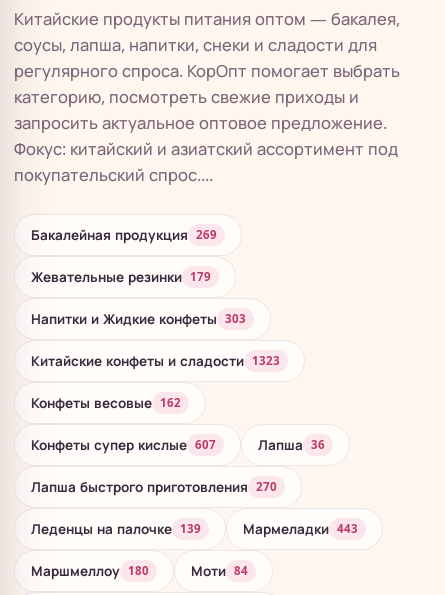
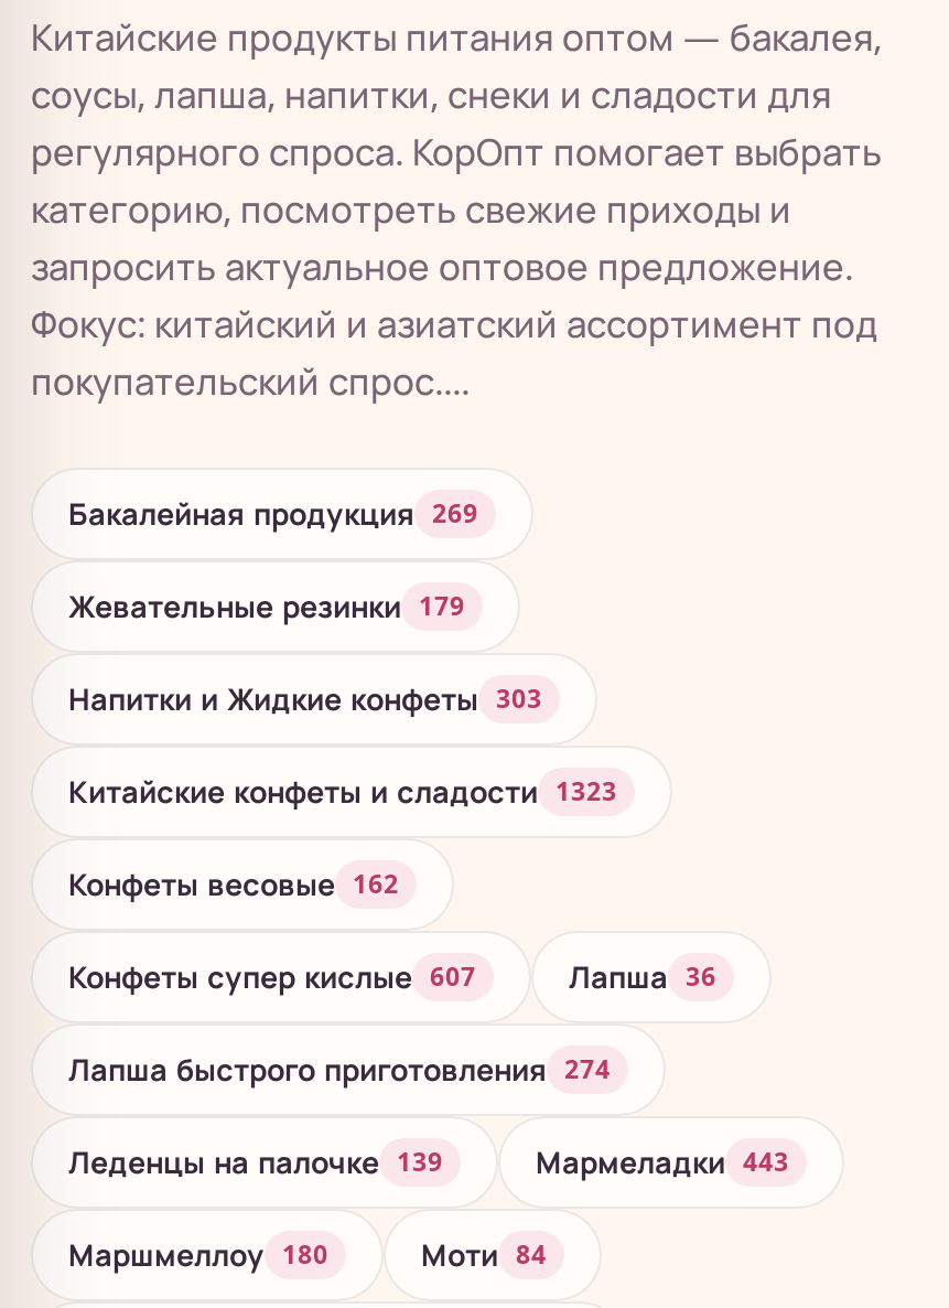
- Лапша быстрого приготовления 270
+ Лапша быстрого приготовления 274
